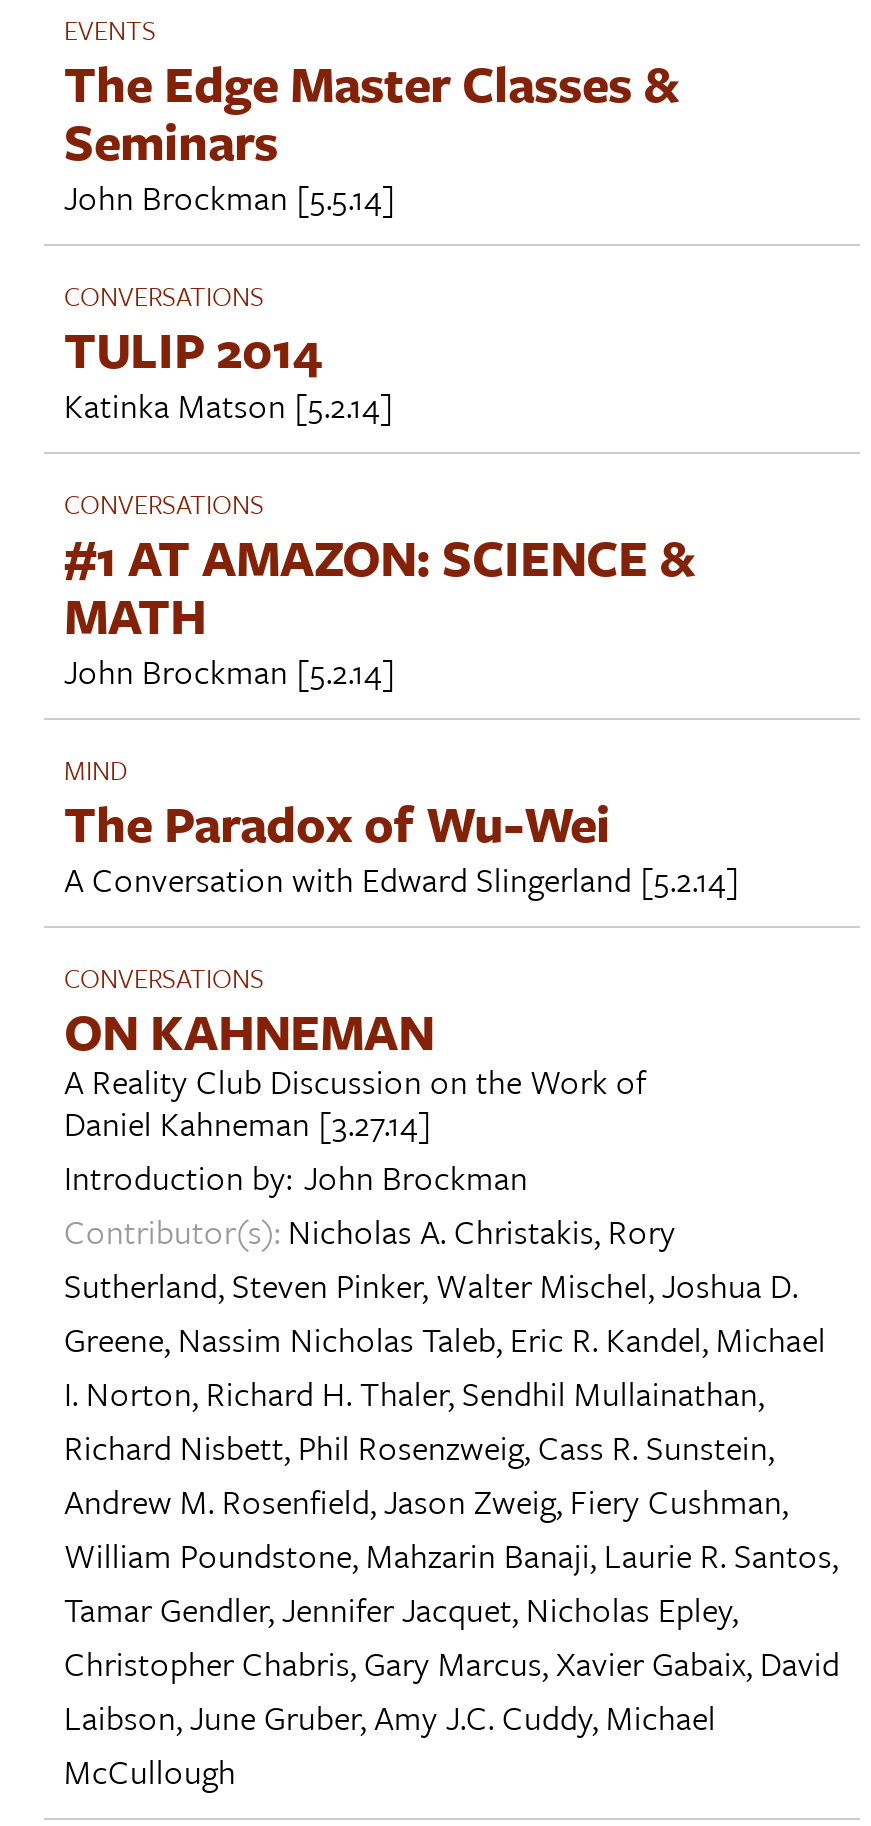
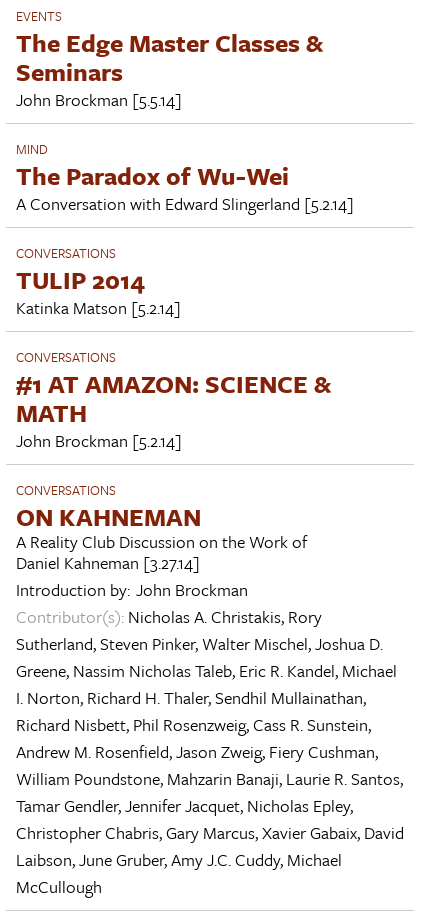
moved down: CONVERSATIONS | TULIP 2014 | Katinka Matson [5.2.14] | CONVERSATIONS | #1 AT AMAZON: SCIENCE & | MATH | John Brockman [5.2.14]

moved up: MIND | The Paradox of Wu-Wei | A Conversation with Edward Slingerland [5.2.14]
